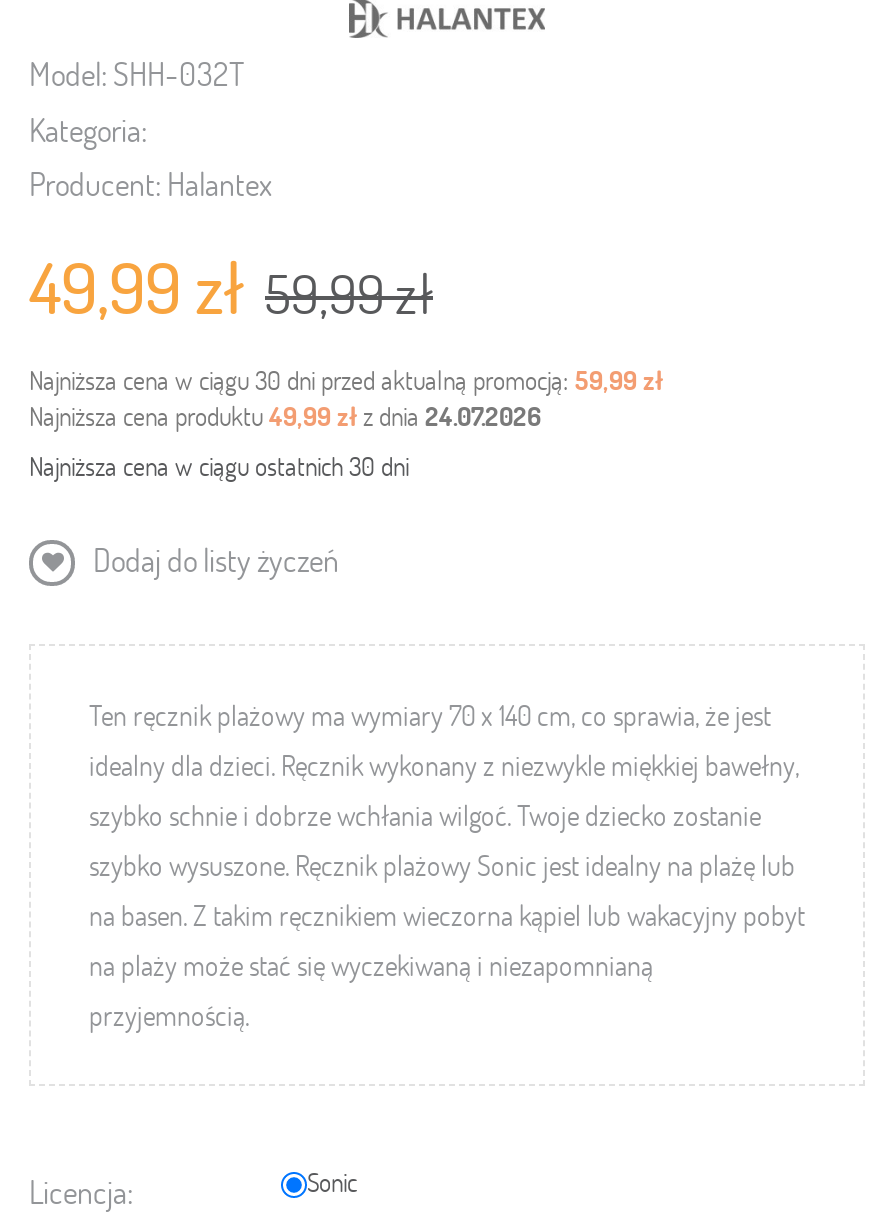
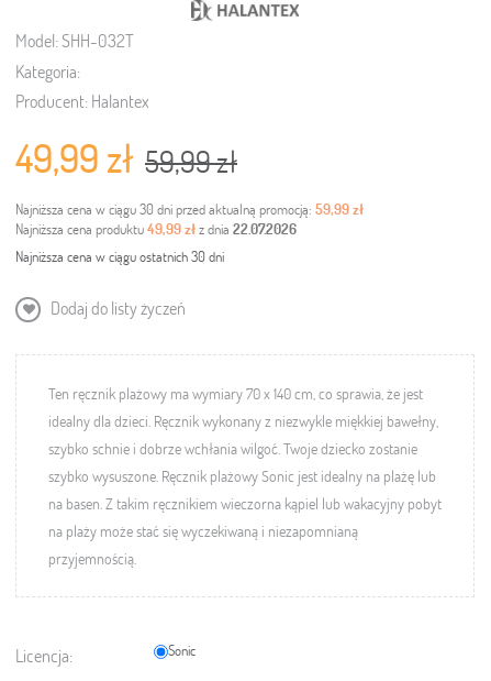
- Najniższa cena produktu49,99 zł z dnia 24.07.2026
+ Najniższa cena produktu49,99 zł z dnia 22.07.2026
